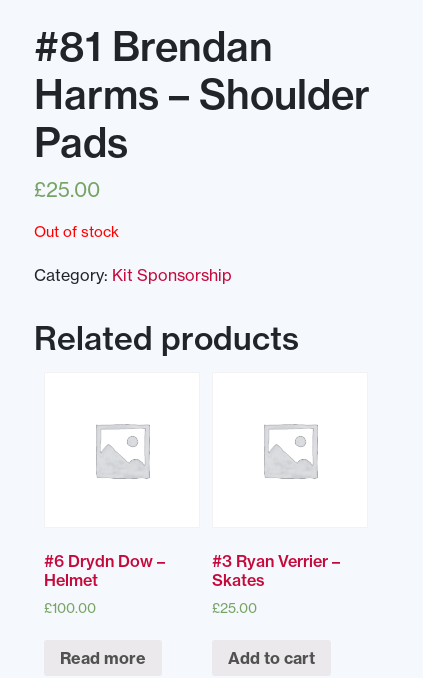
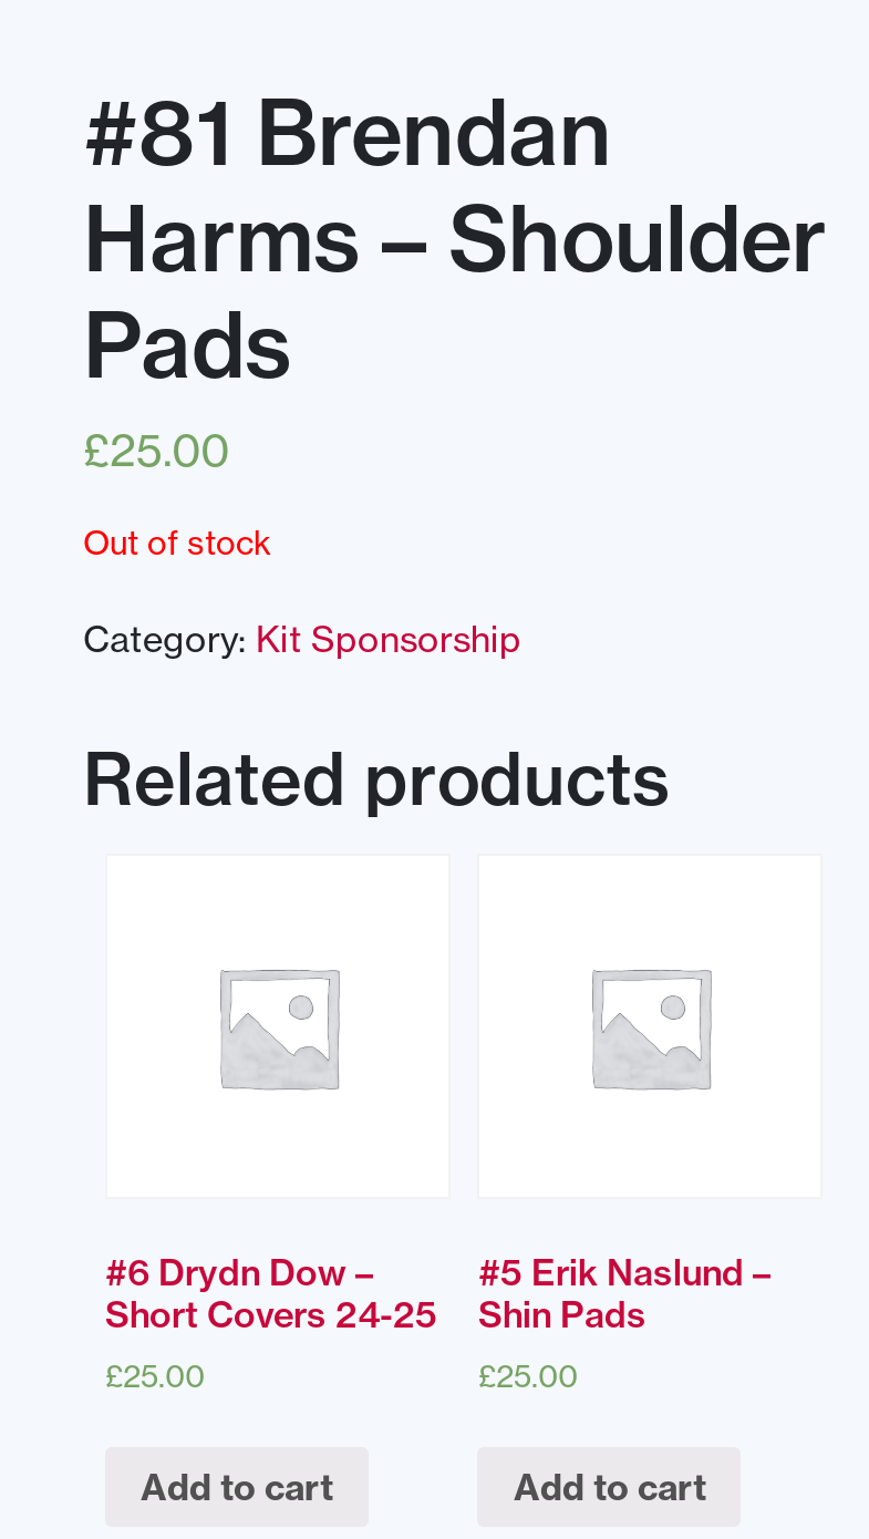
- #3 Ryan Verrier –
- Skates
+ #5 Erik Naslund –
+ Shin Pads

- Helmet
- £100.00
+ Short Covers 24-25
+ £25.00

- Read more
+ Add to cart
